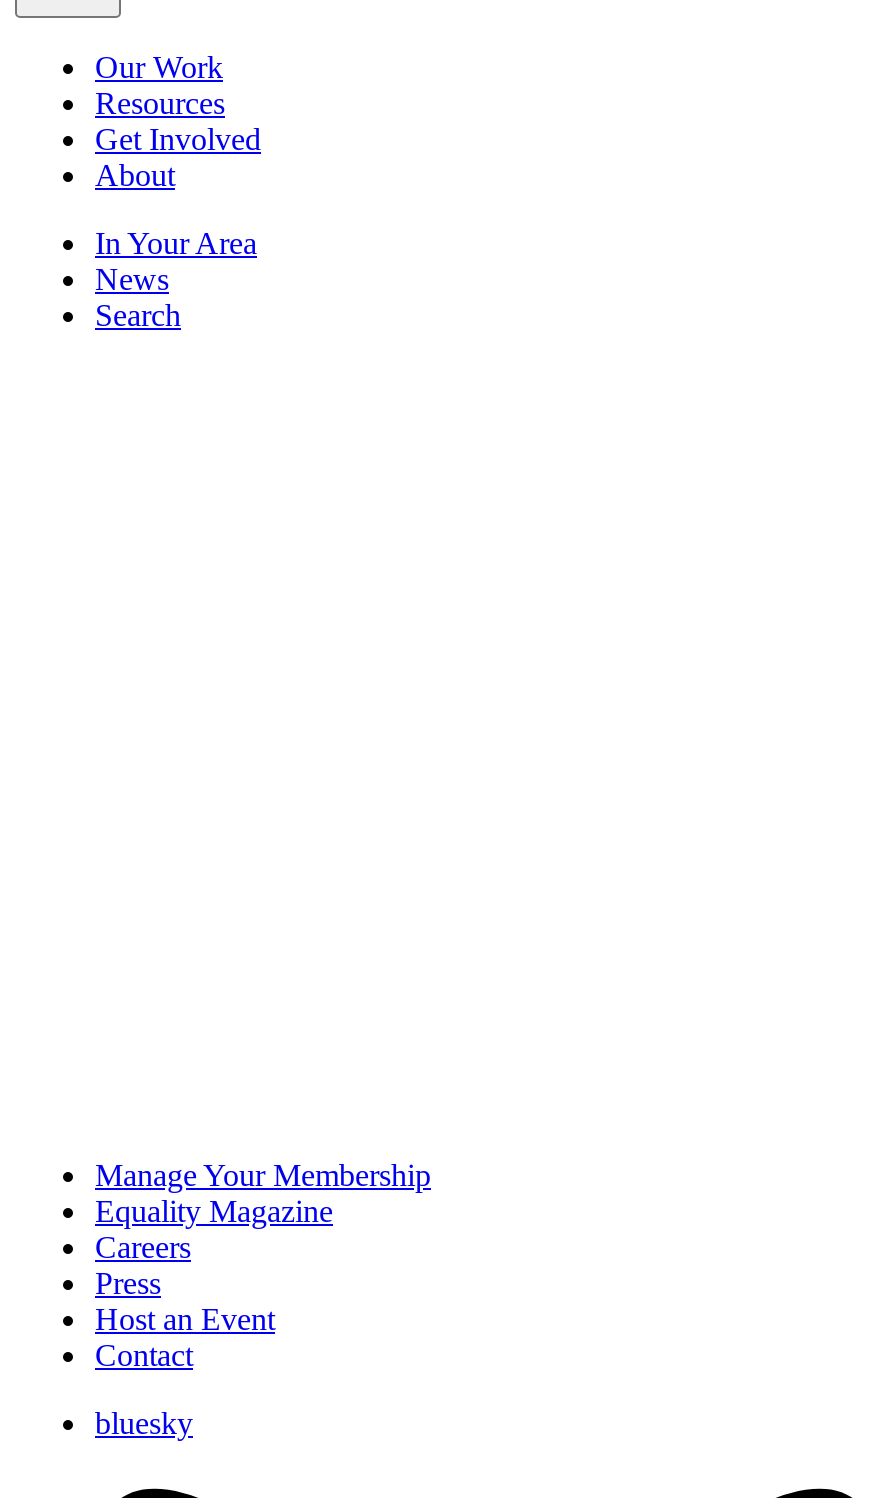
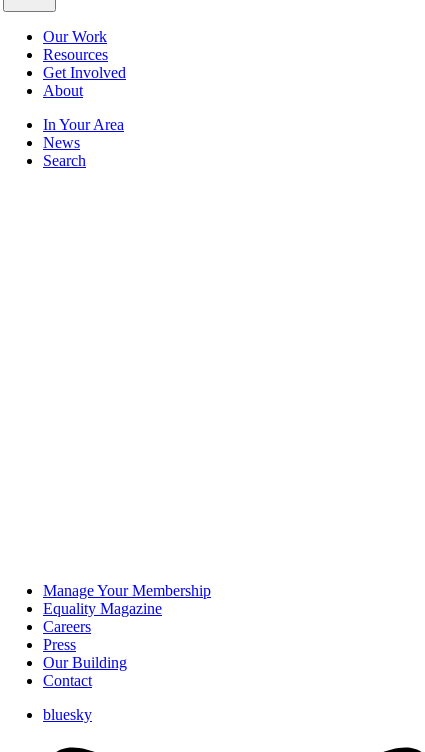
- Host an Event
+ Our Building
